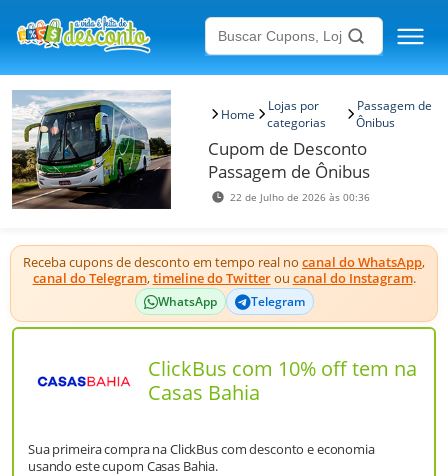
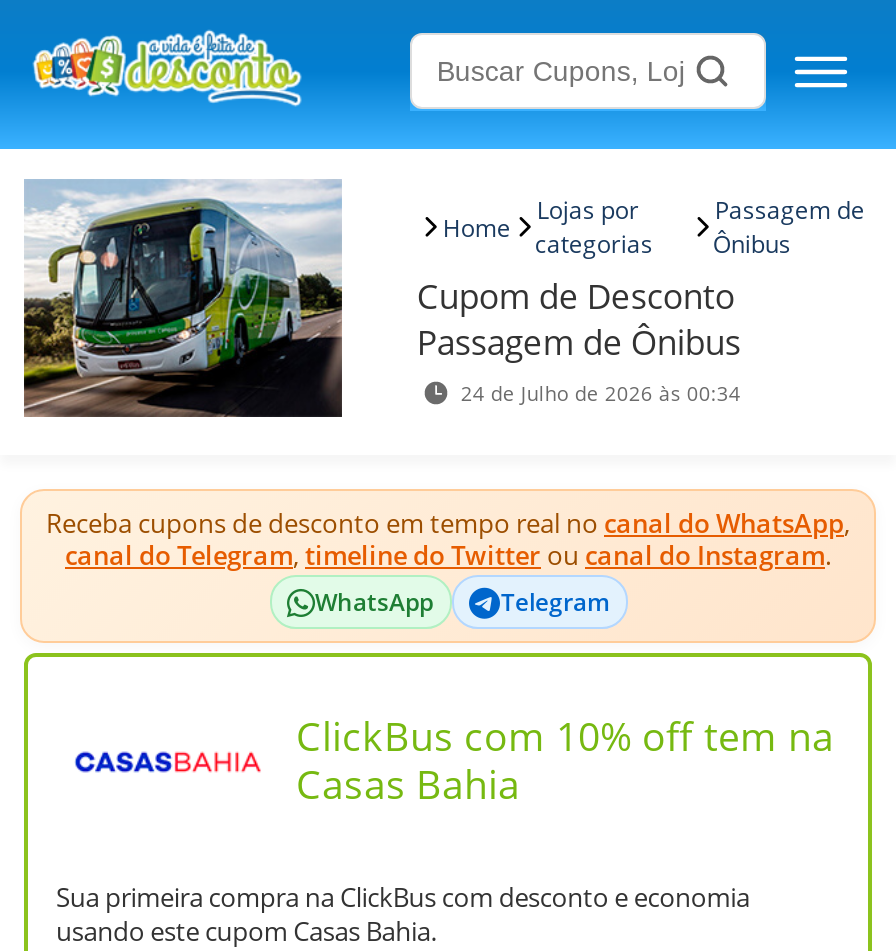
- 22 de Julho de 2026 às 00:36
+ 24 de Julho de 2026 às 00:34
